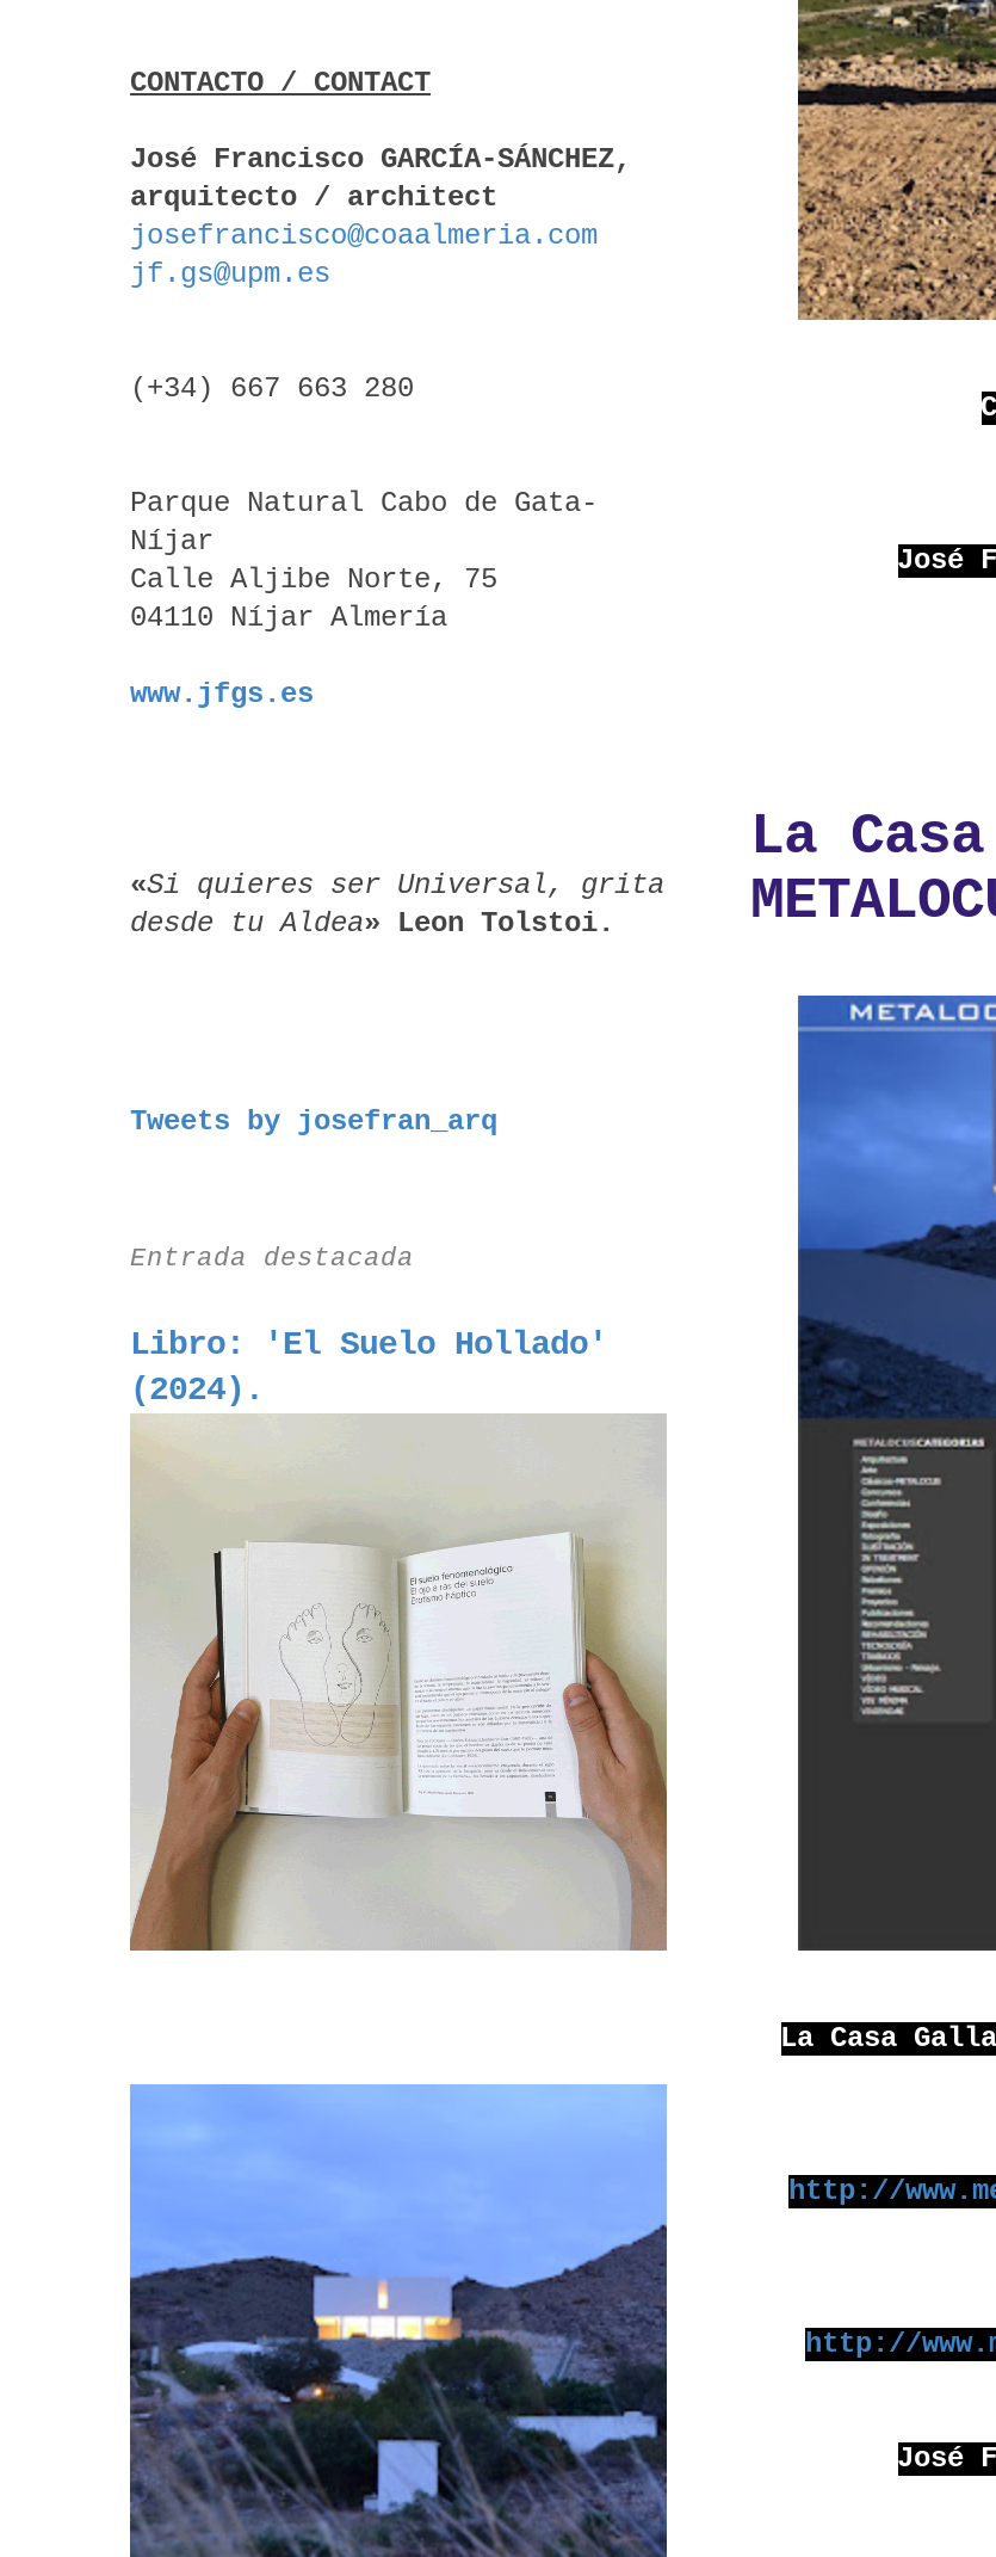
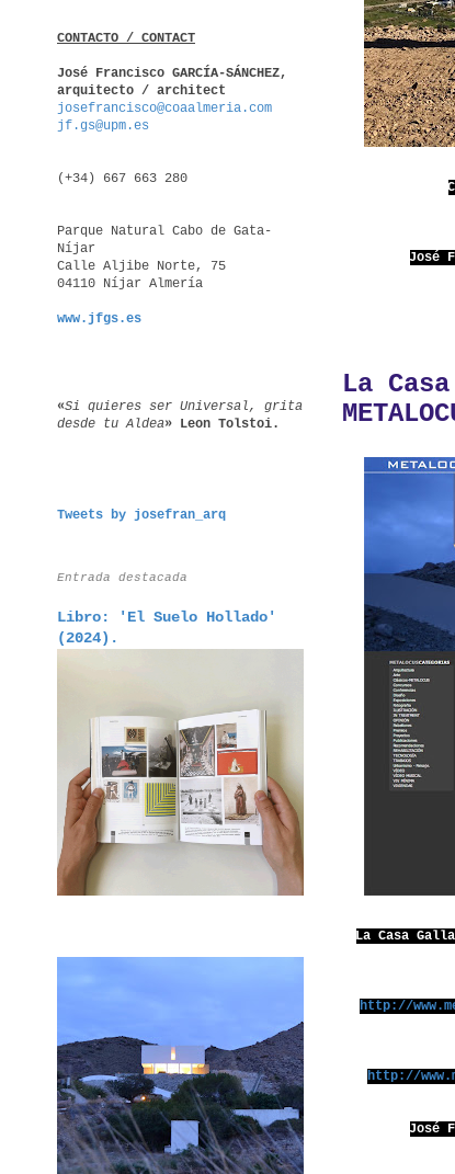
- [image]
+ [image]
